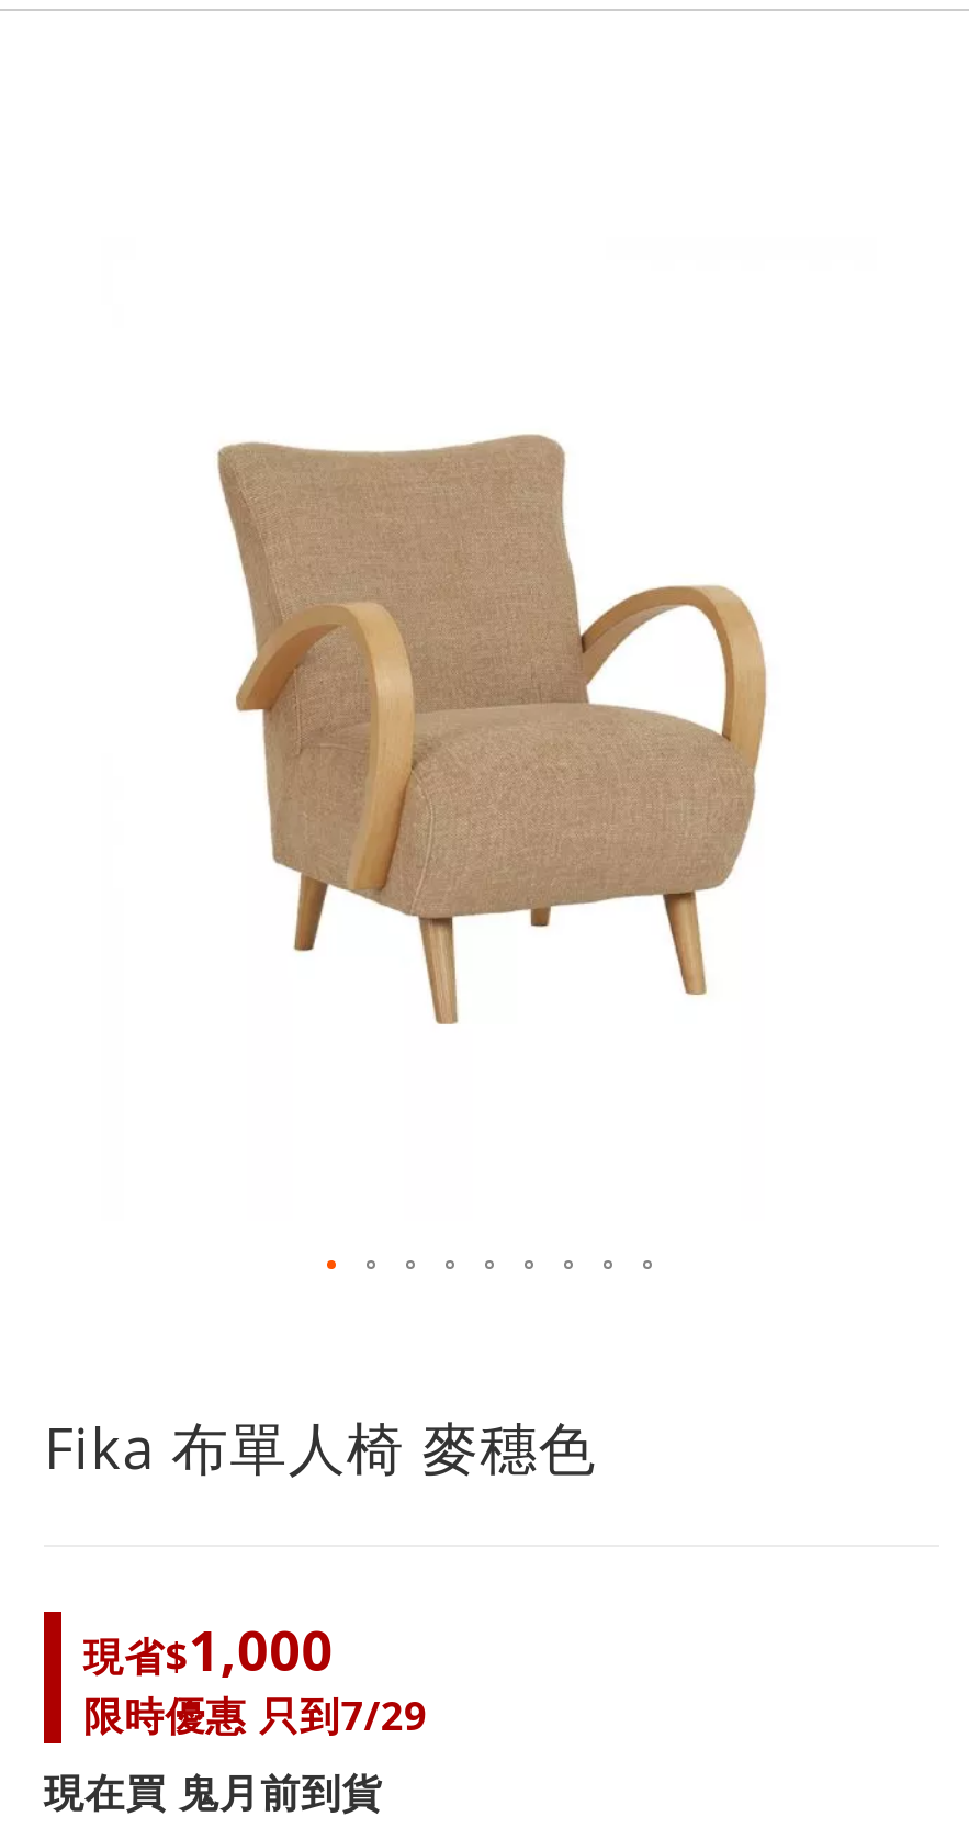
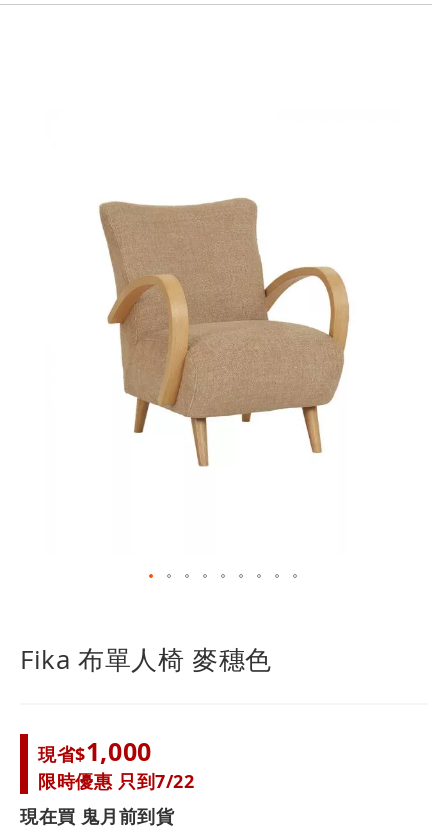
- 限時優惠 只到7/29
+ 限時優惠 只到7/22
